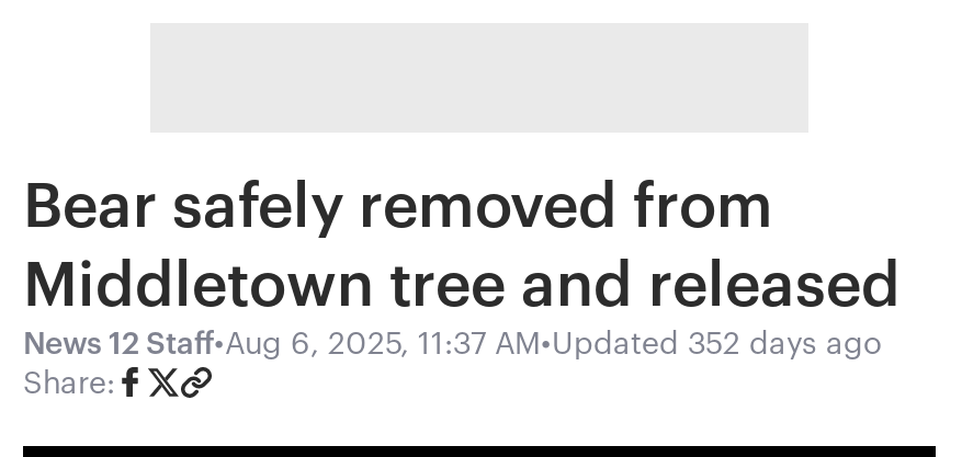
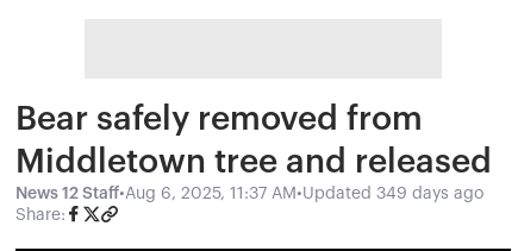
- News 12 Staff•Aug 6, 2025, 11:37 AM•Updated 352 days ago
+ News 12 Staff•Aug 6, 2025, 11:37 AM•Updated 349 days ago
